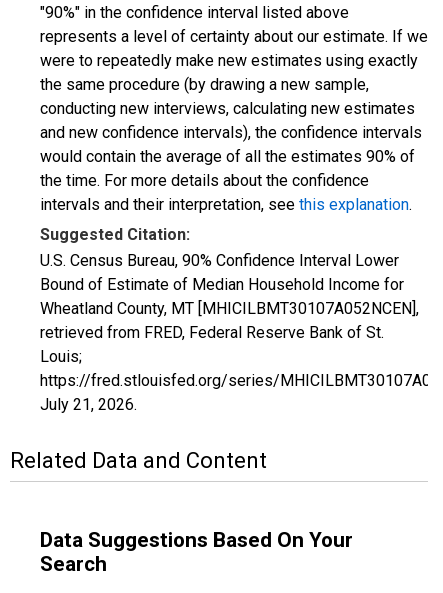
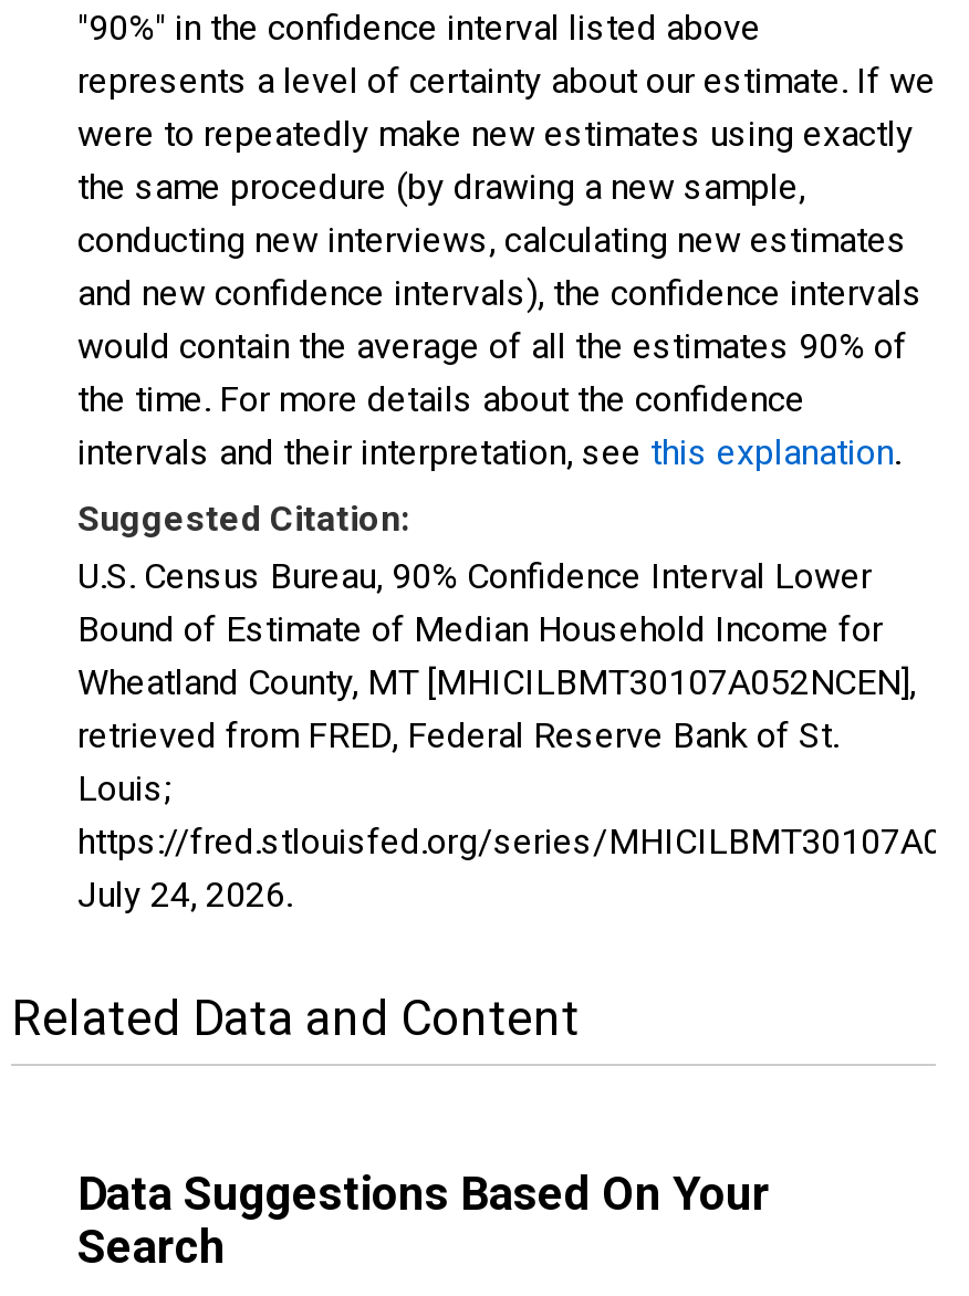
- July 21, 2026.
+ July 24, 2026.
